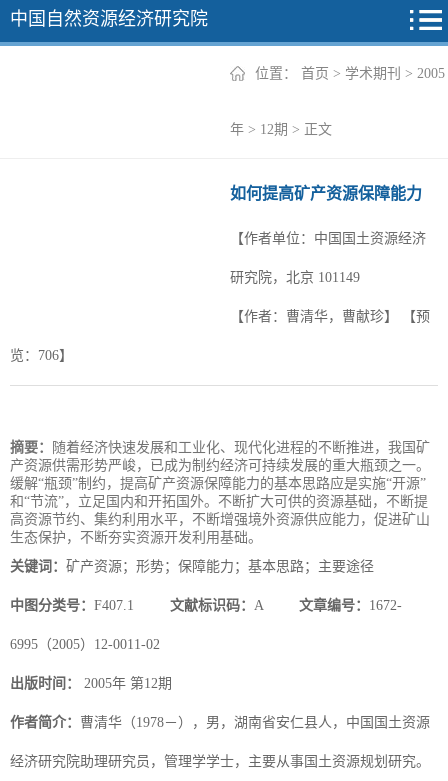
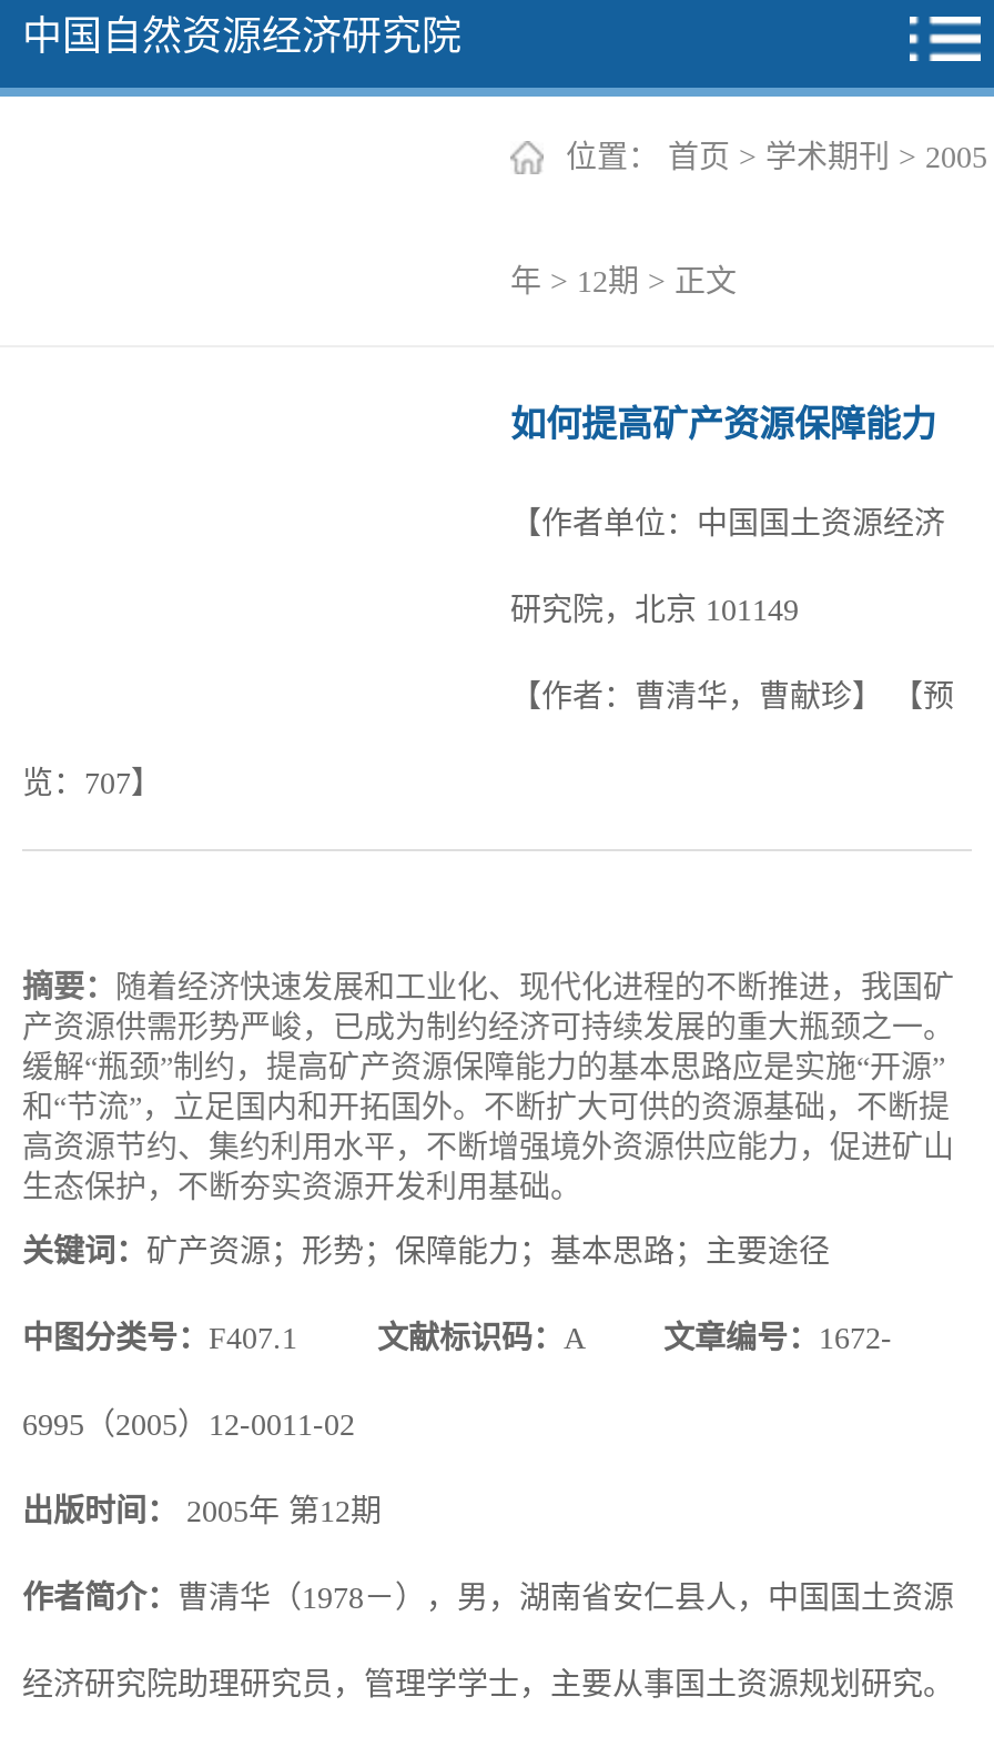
- 览：706】
+ 览：707】
